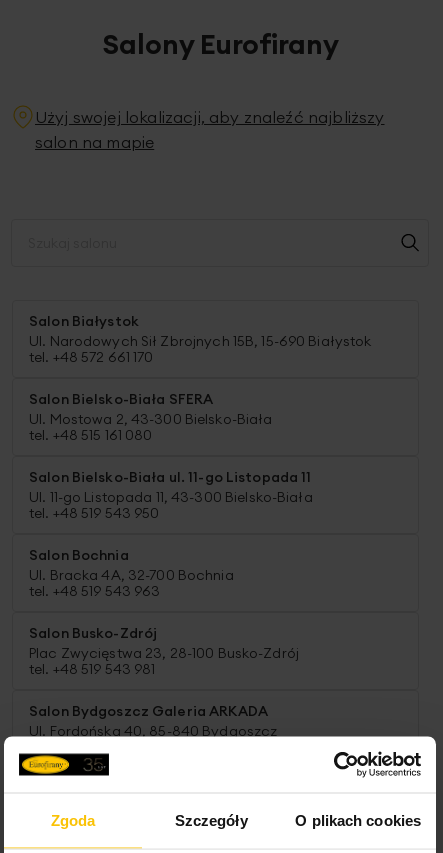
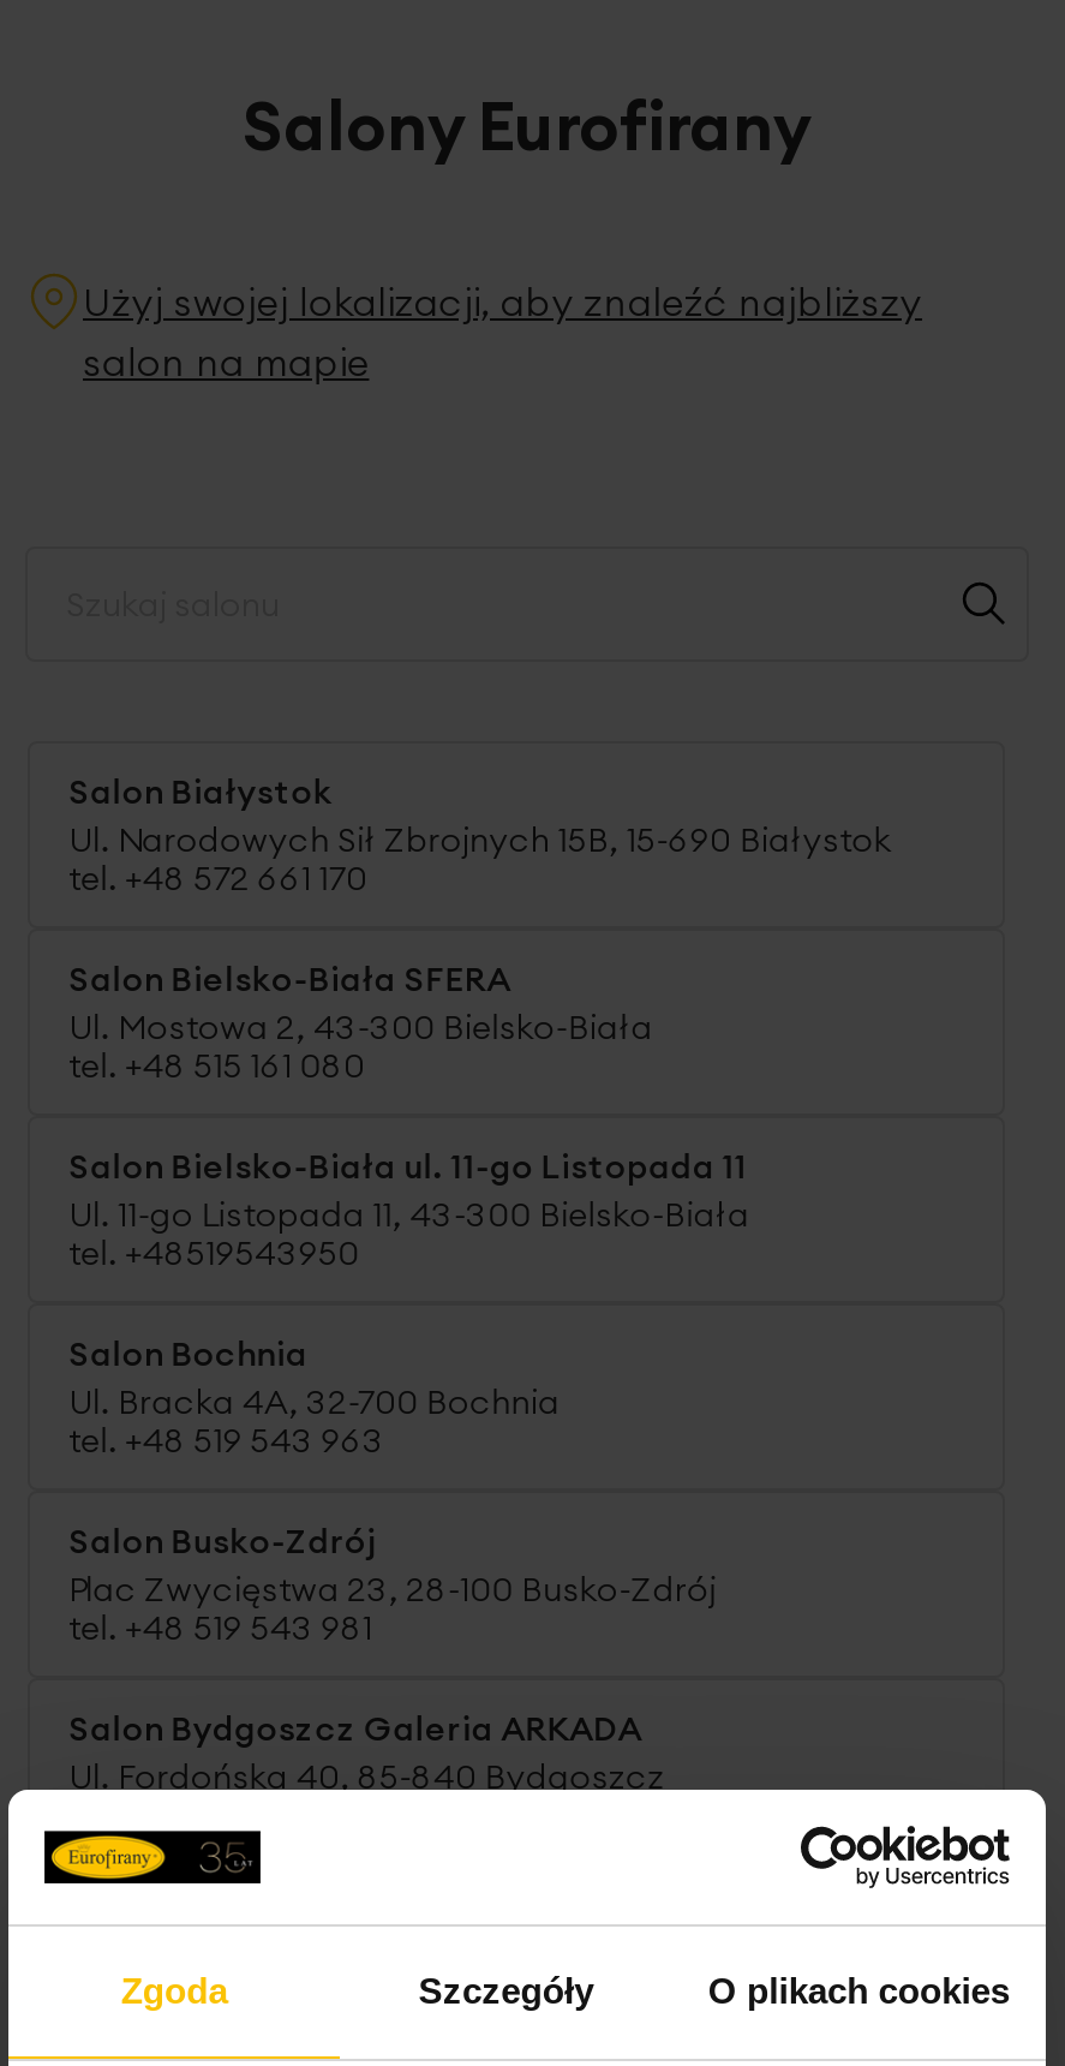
- tel. +48 519 543 950
+ tel. +48519543950
